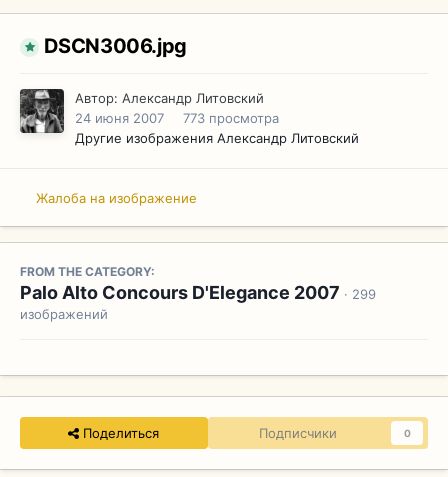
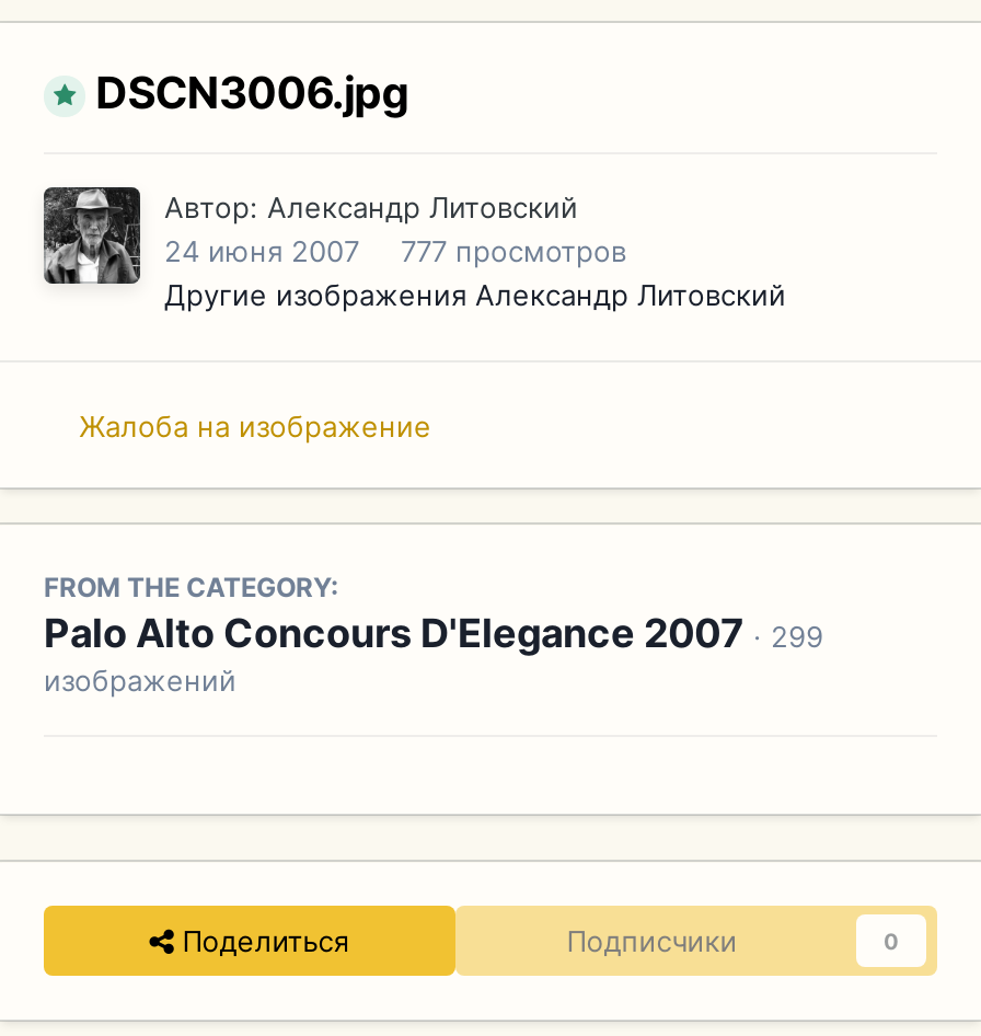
- 24 июня 2007 773 просмотра
+ 24 июня 2007 777 просмотров
